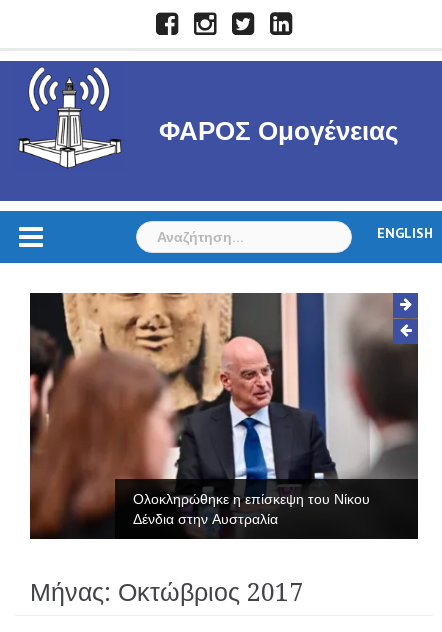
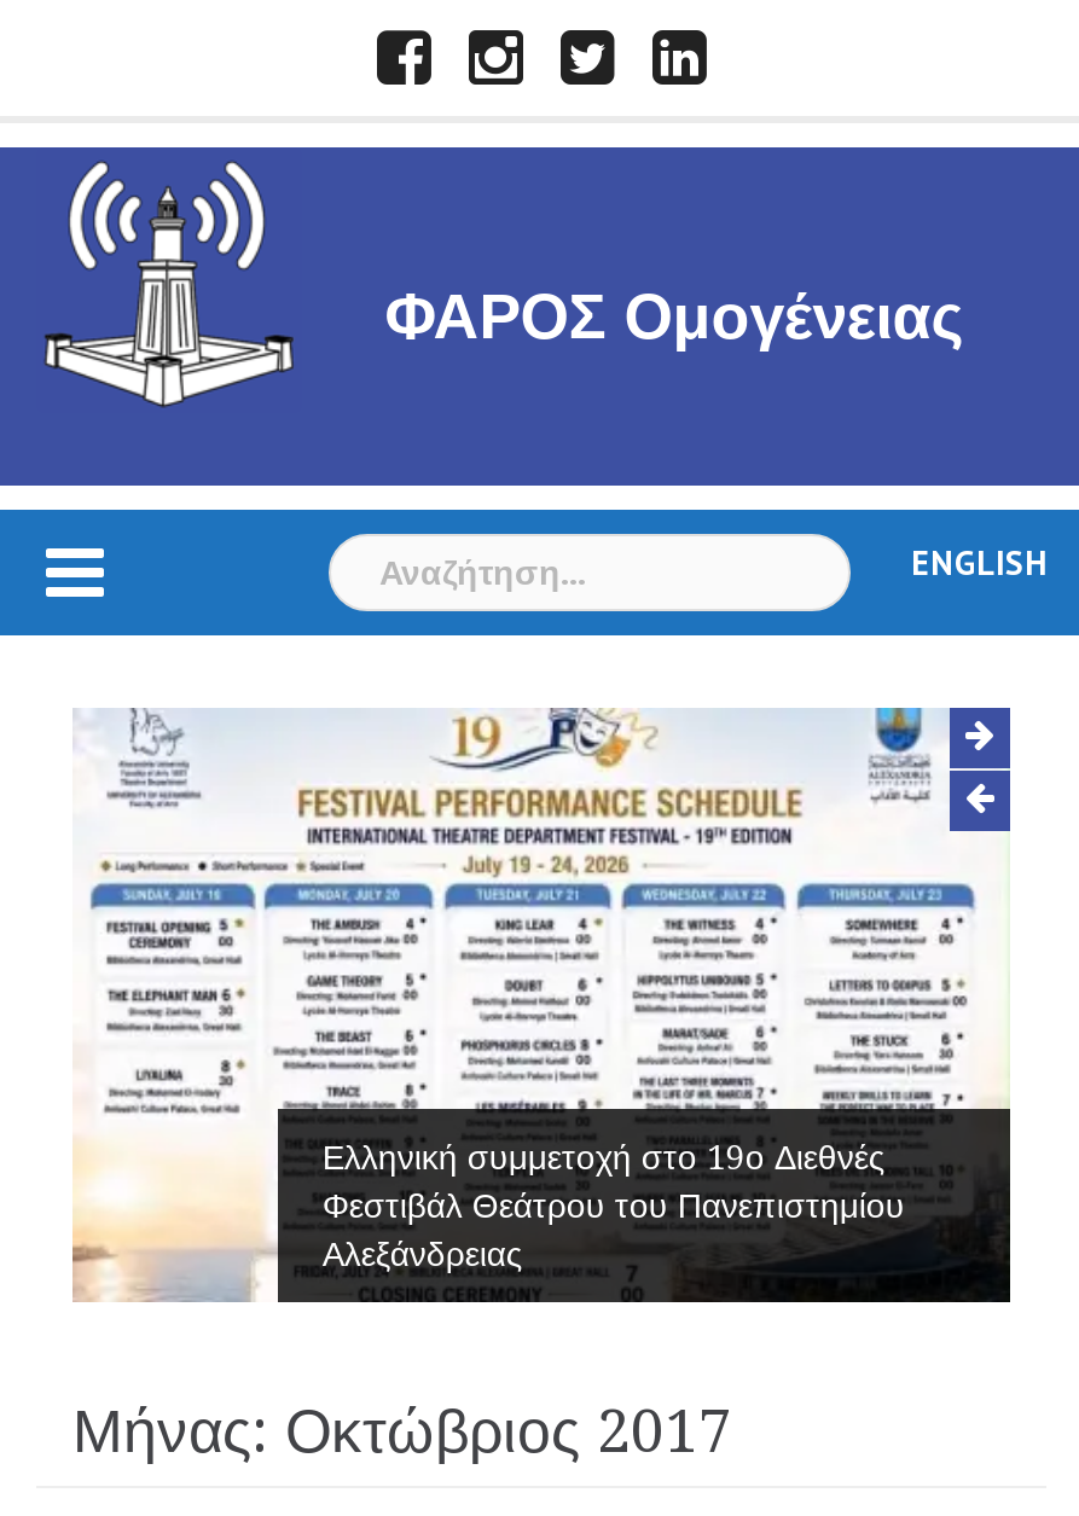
- [image]
- Ολοκληρώθηκε η επίσκεψη του Νίκου
- Δένδια στην Αυστραλία
+ [image]
+ Ελληνική συμμετοχή στο 19ο Διεθνές
+ Φεστιβάλ Θεάτρου του Πανεπιστημίου
+ Αλεξάνδρειας
